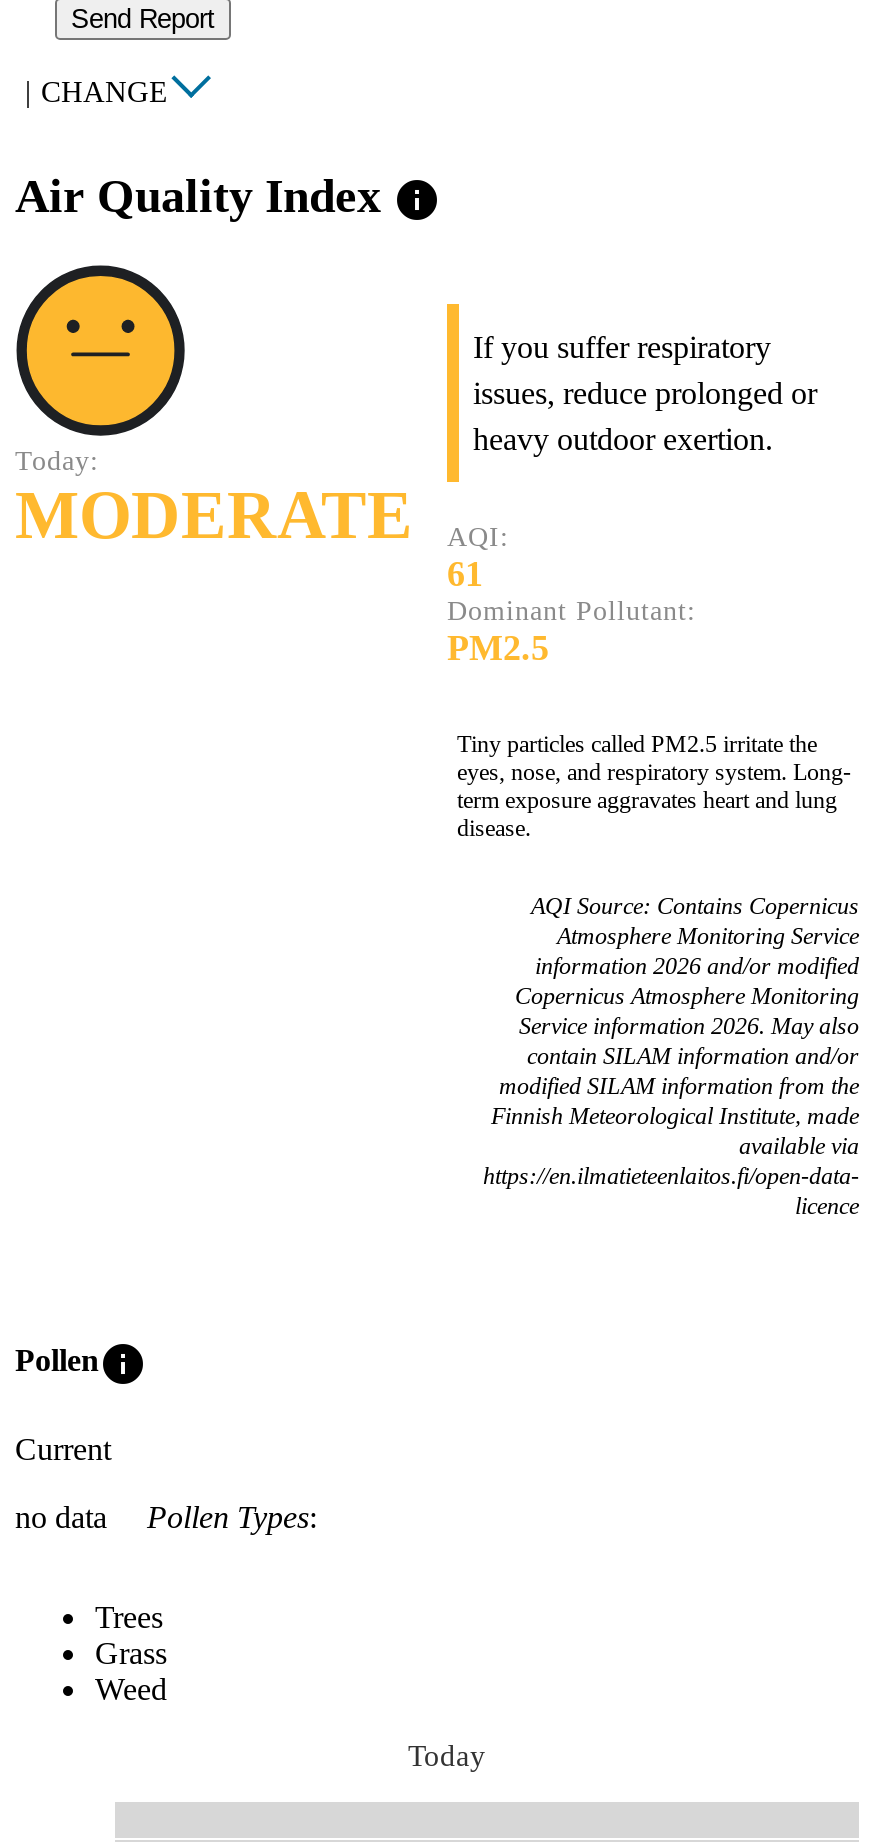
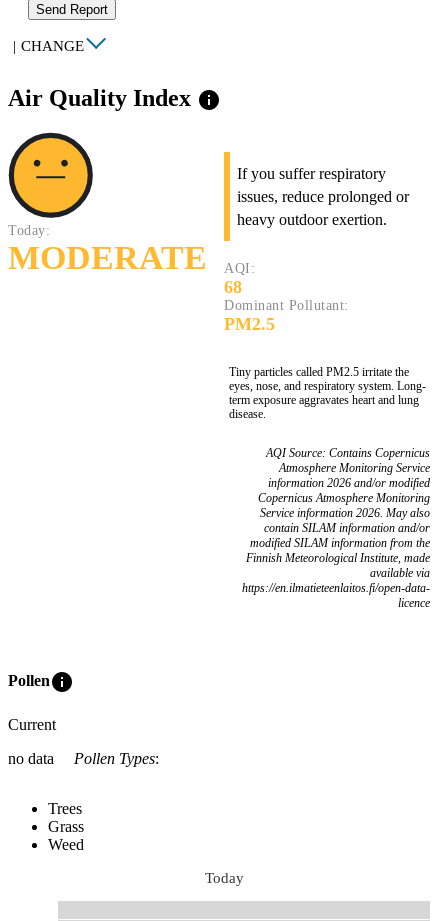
- 61
+ 68
